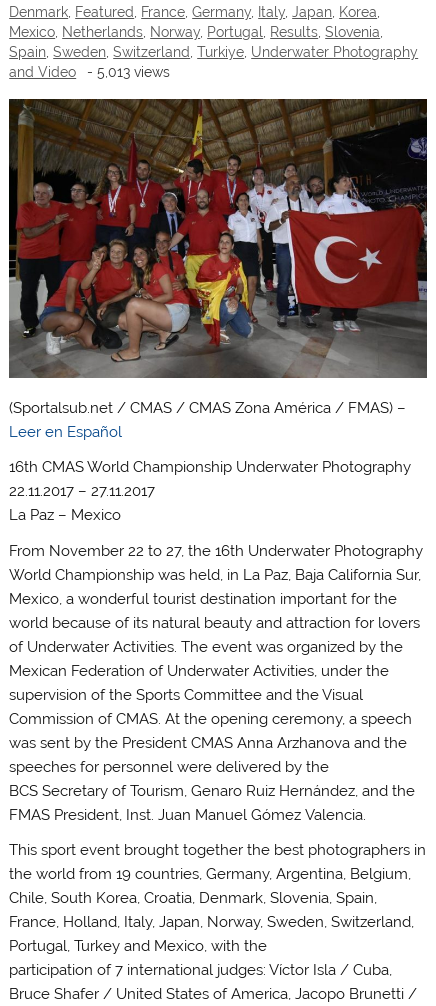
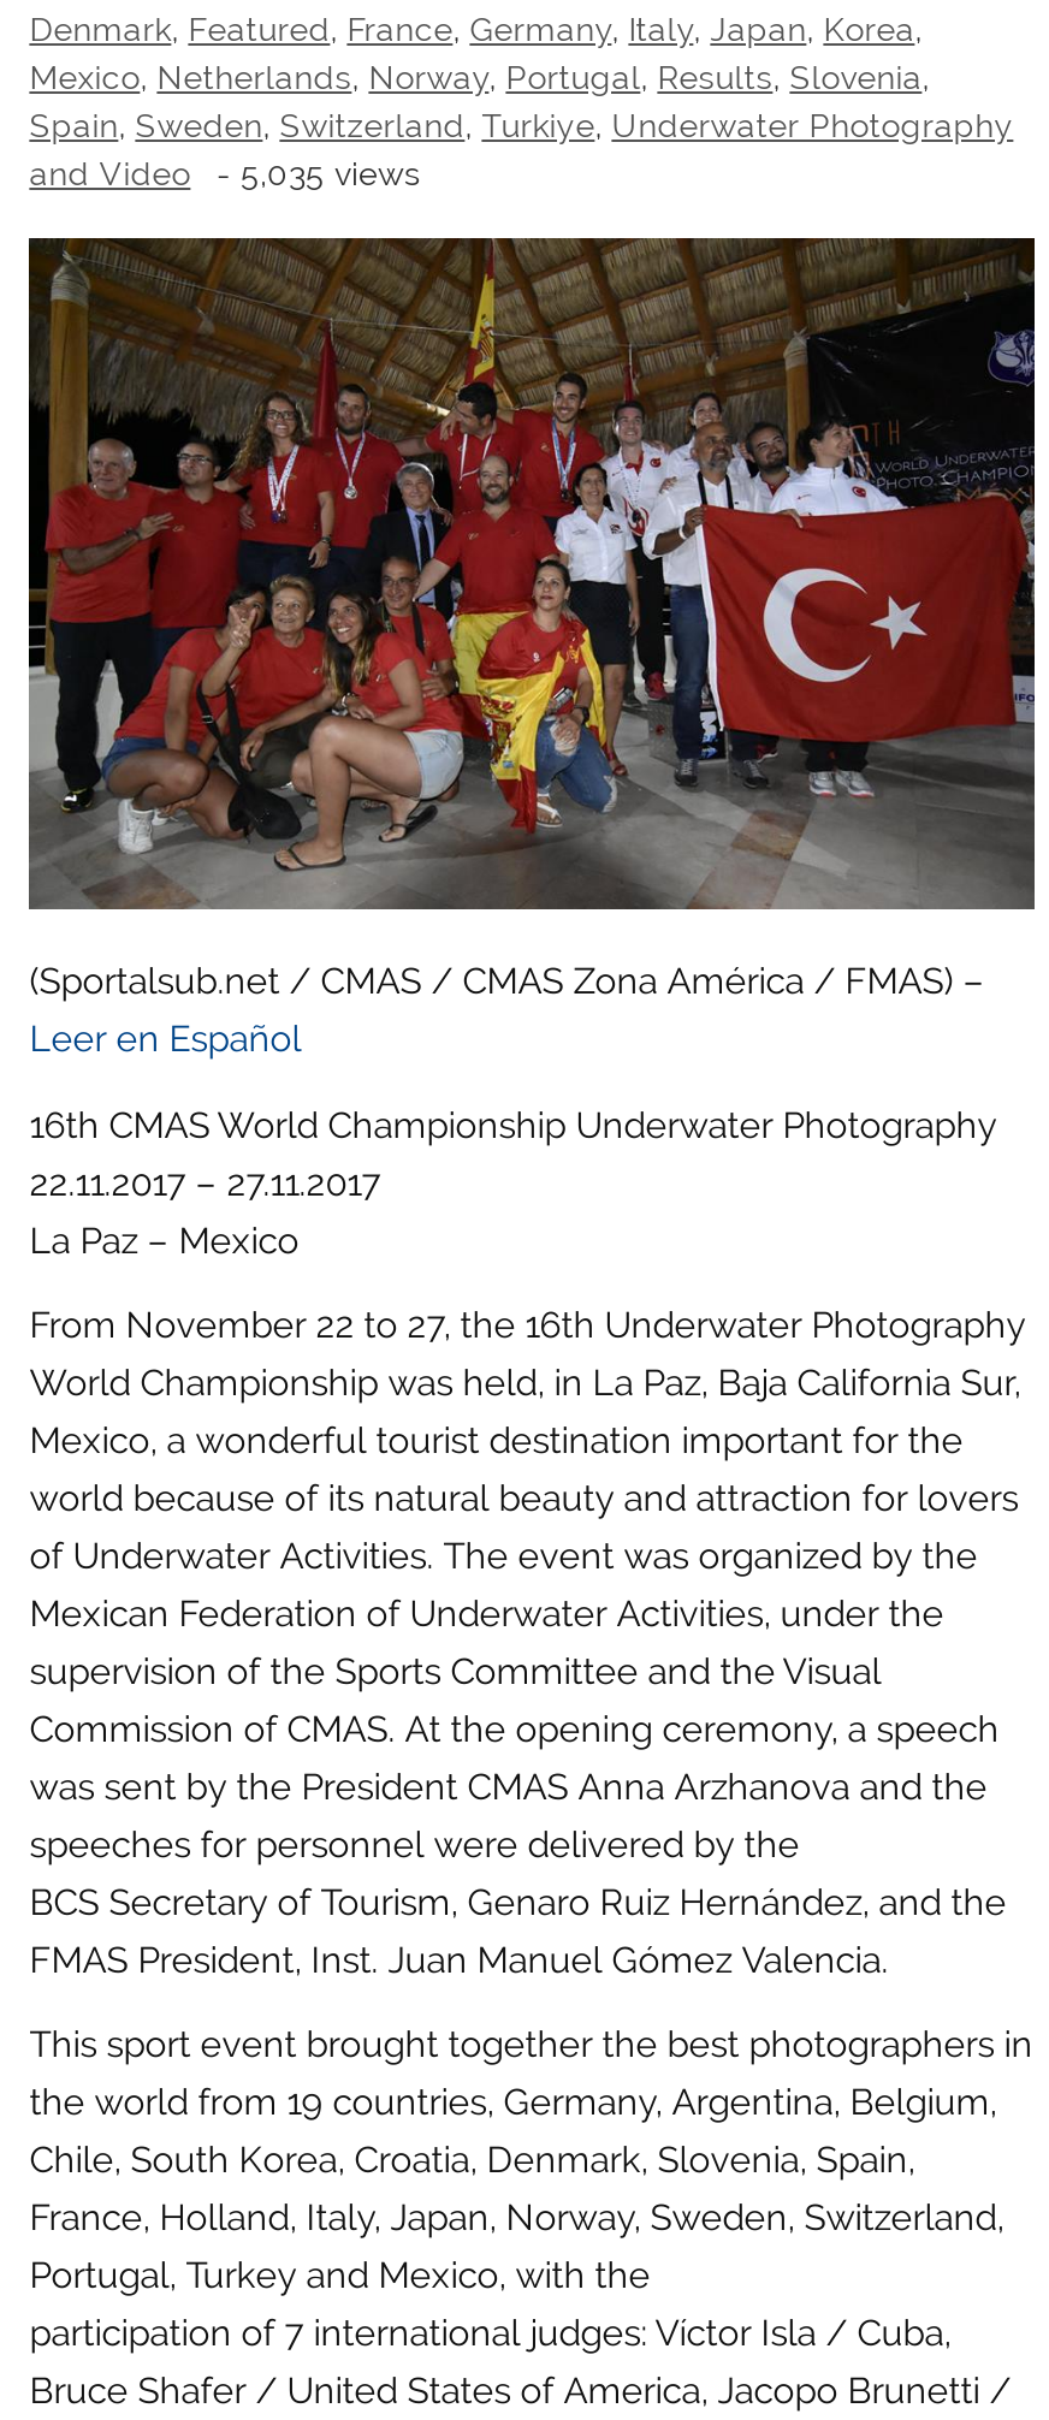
- and Video - 5,013 views
+ and Video - 5,035 views
